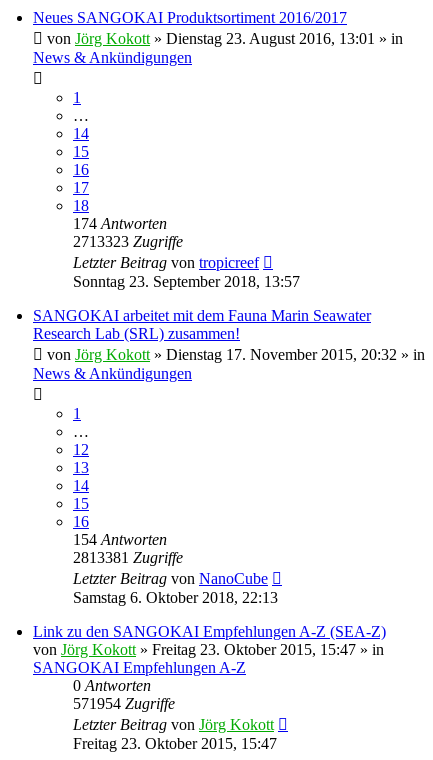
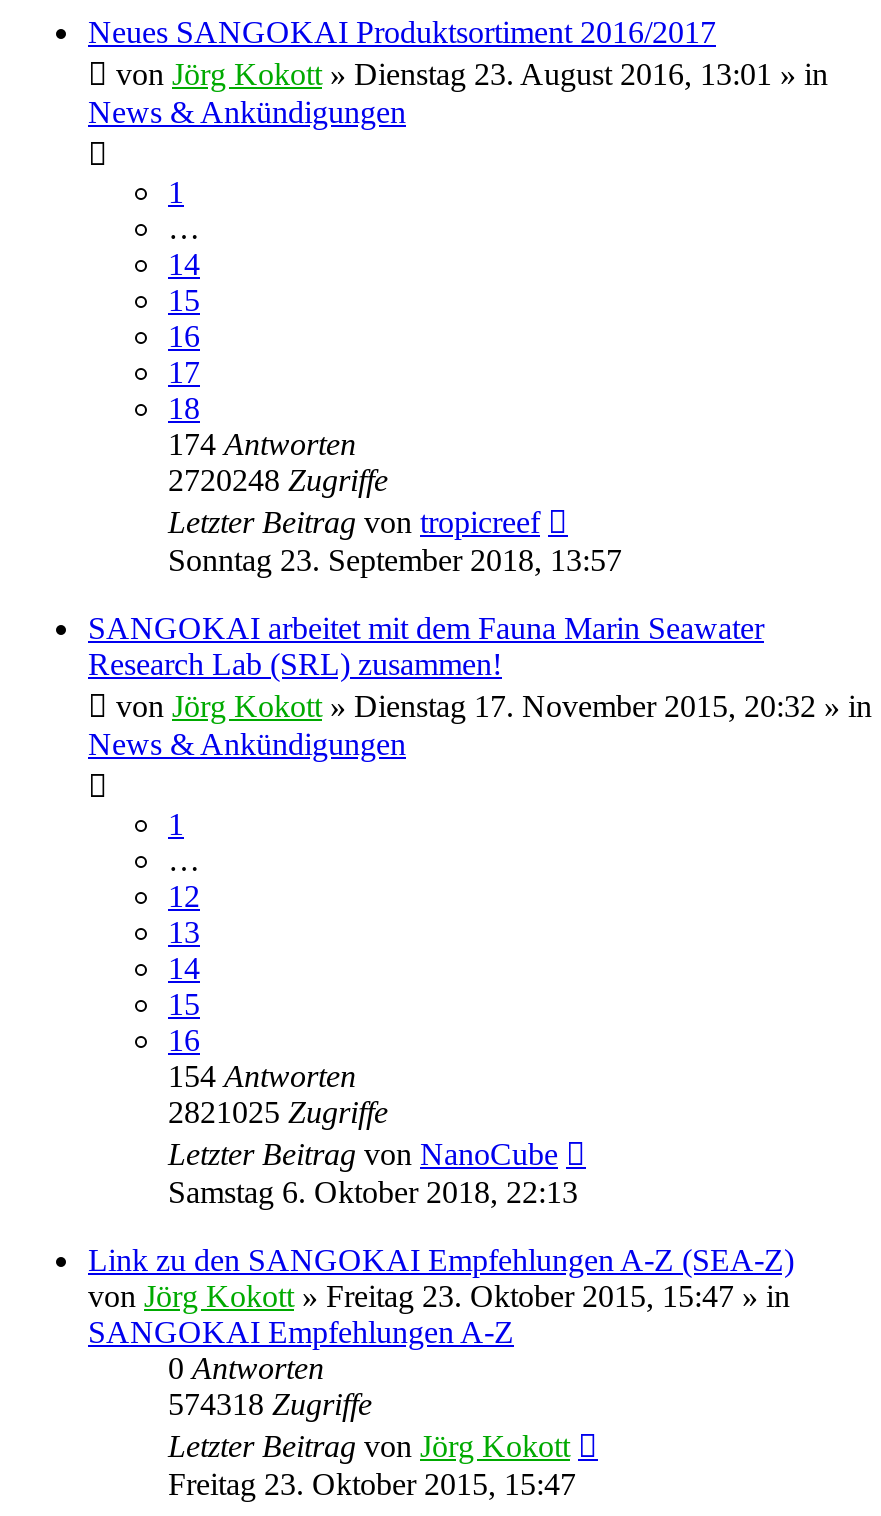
- 2713323 Zugriffe
+ 2720248 Zugriffe

- 2813381 Zugriffe
+ 2821025 Zugriffe

- 571954 Zugriffe
+ 574318 Zugriffe
